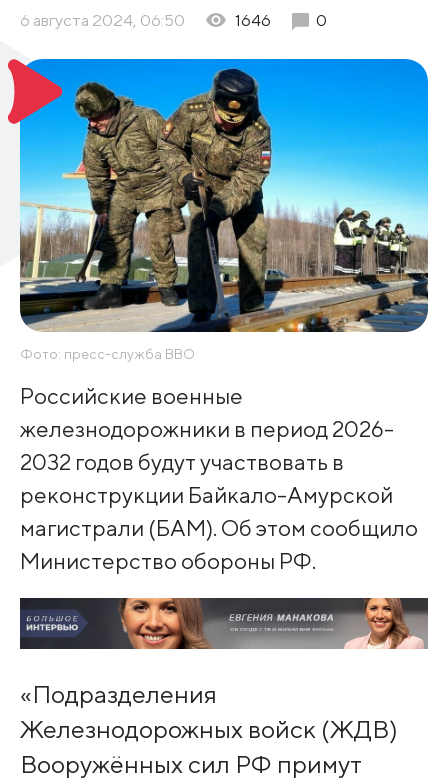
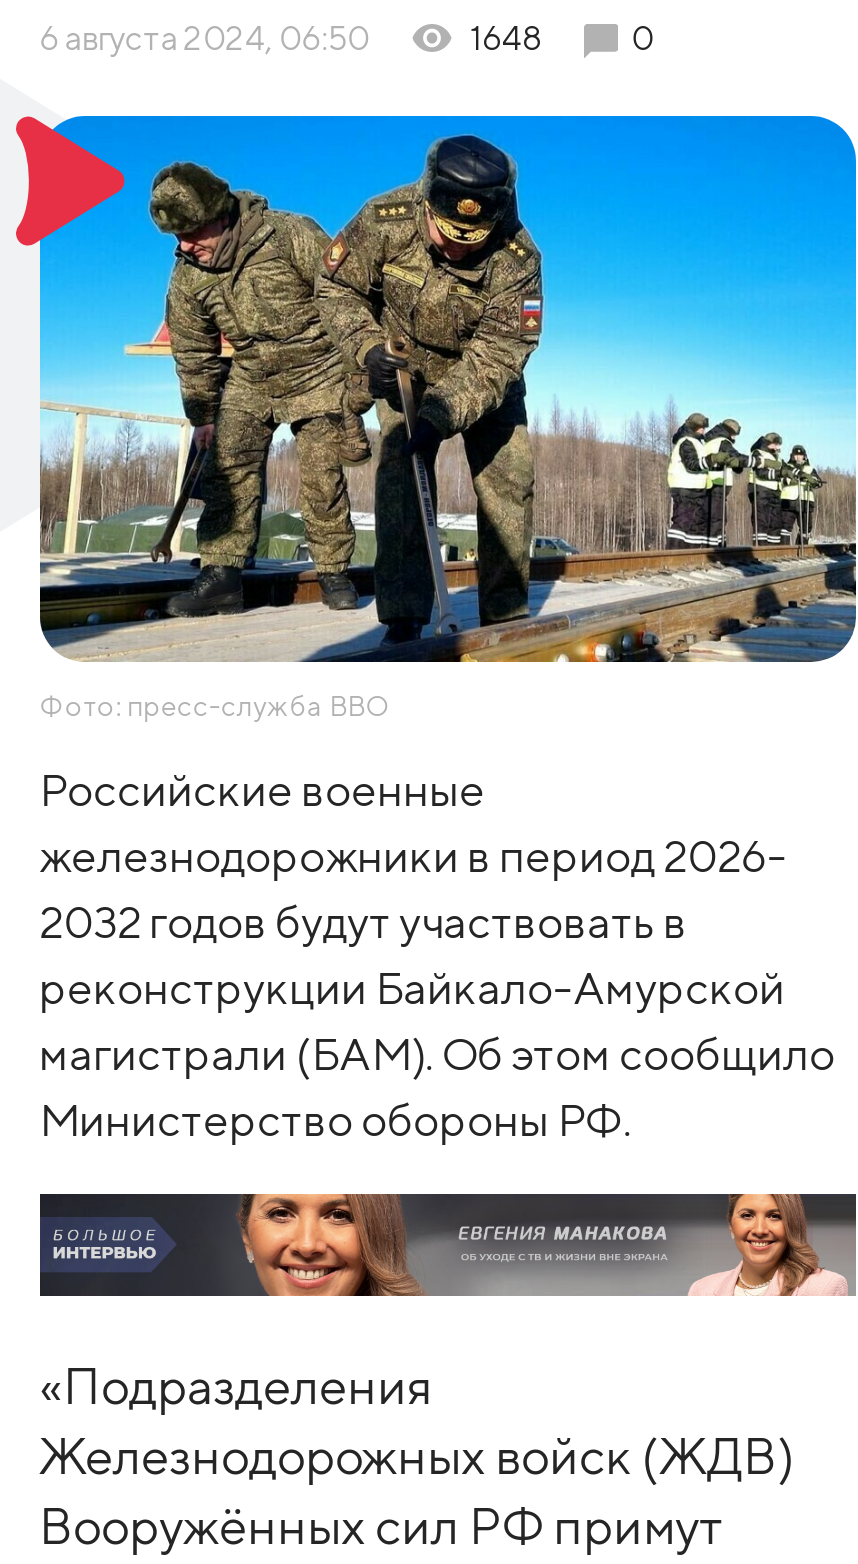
- 1646
+ 1648
